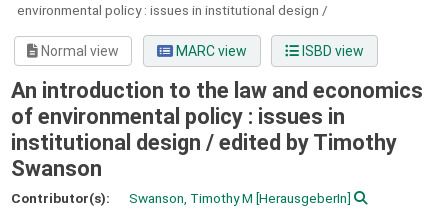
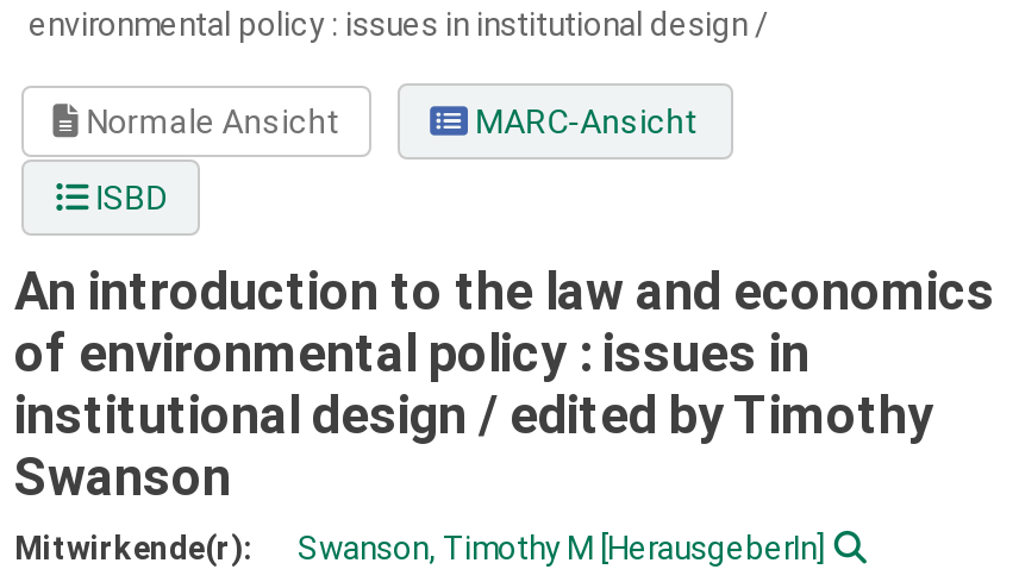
- Normal view
- MARC view
- ISBD view
+ Normale Ansicht
+ MARC-Ansicht
+ ISBD

- Contributor(s):
+ Mitwirkende(r):
